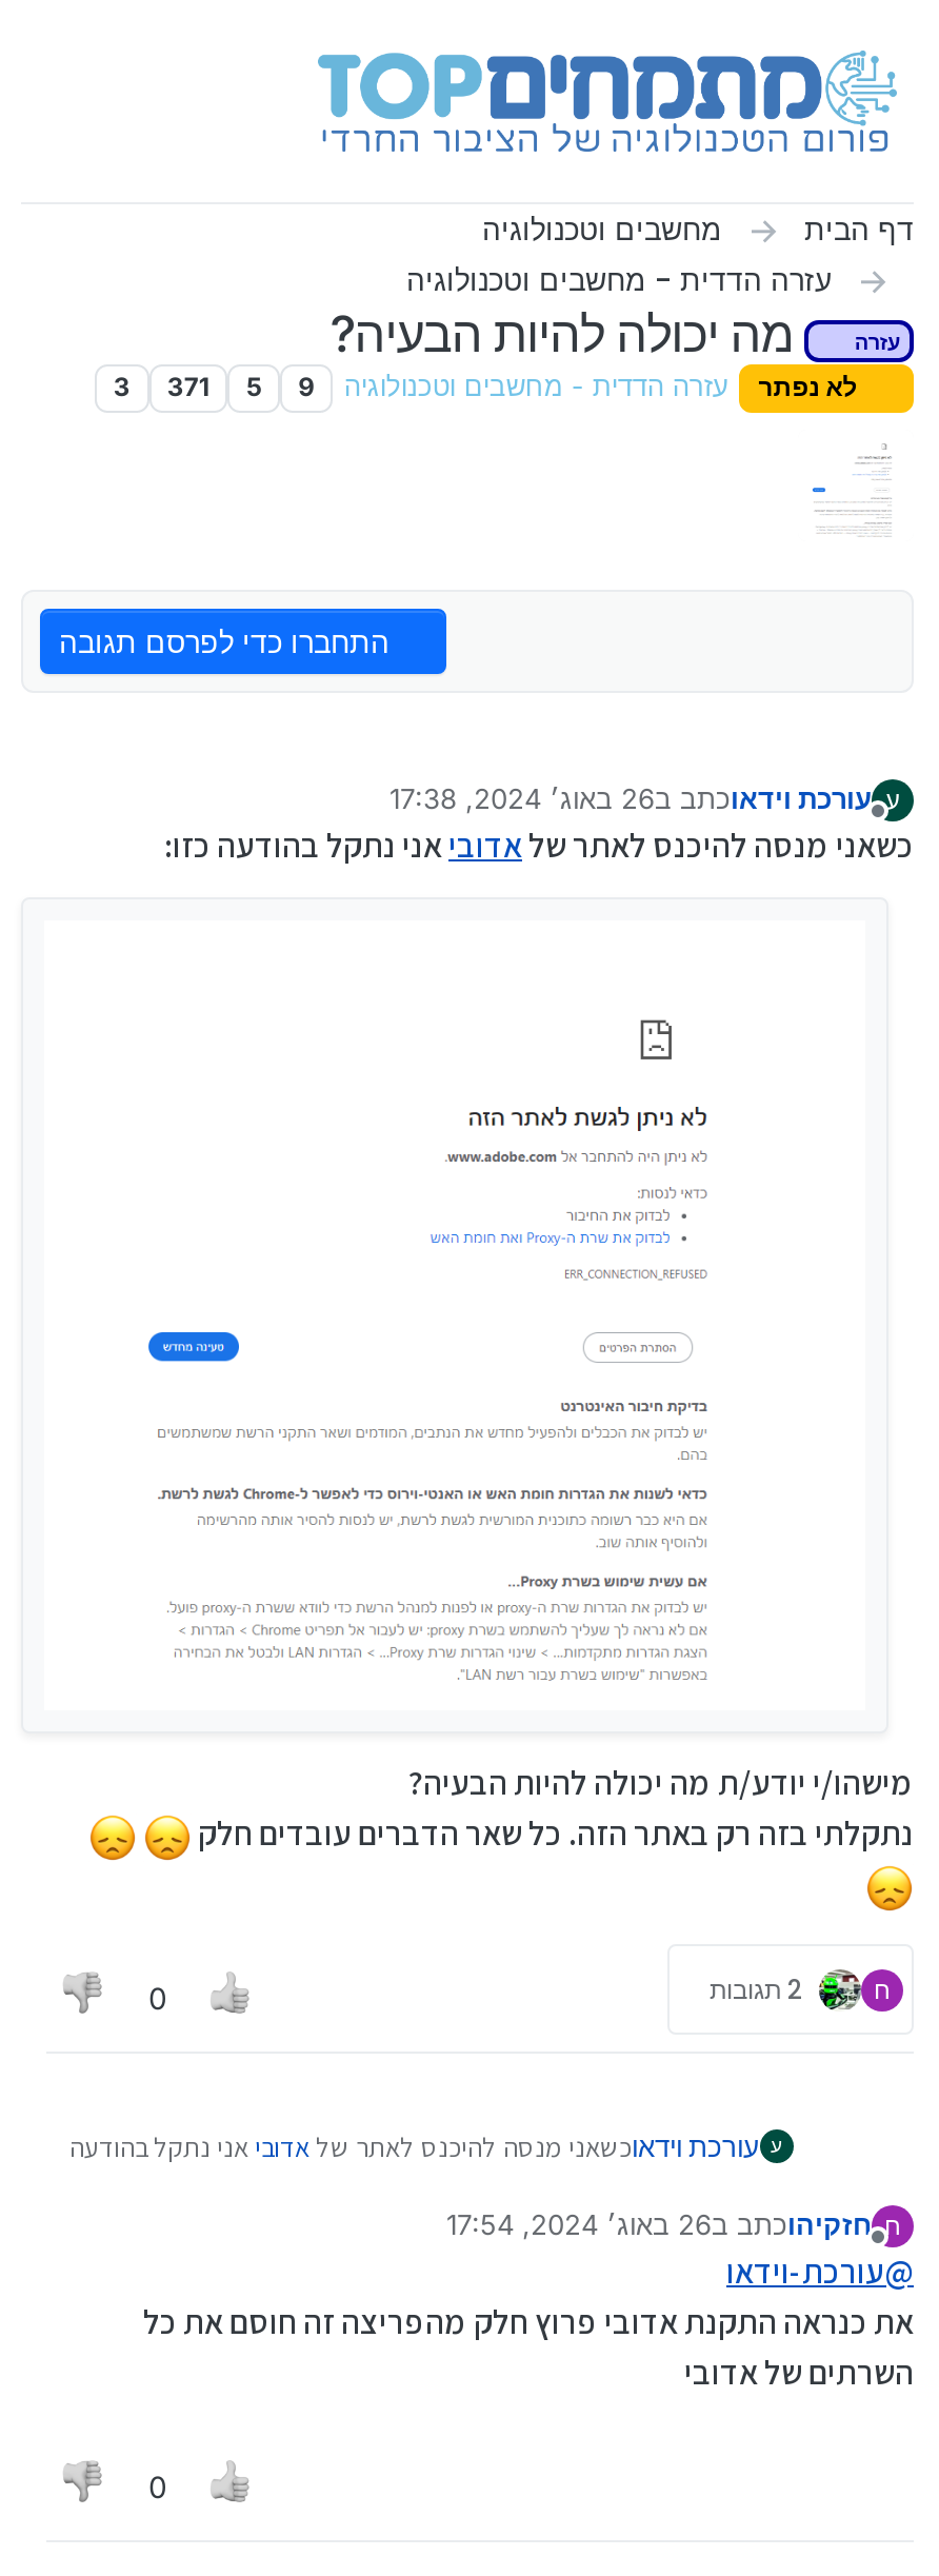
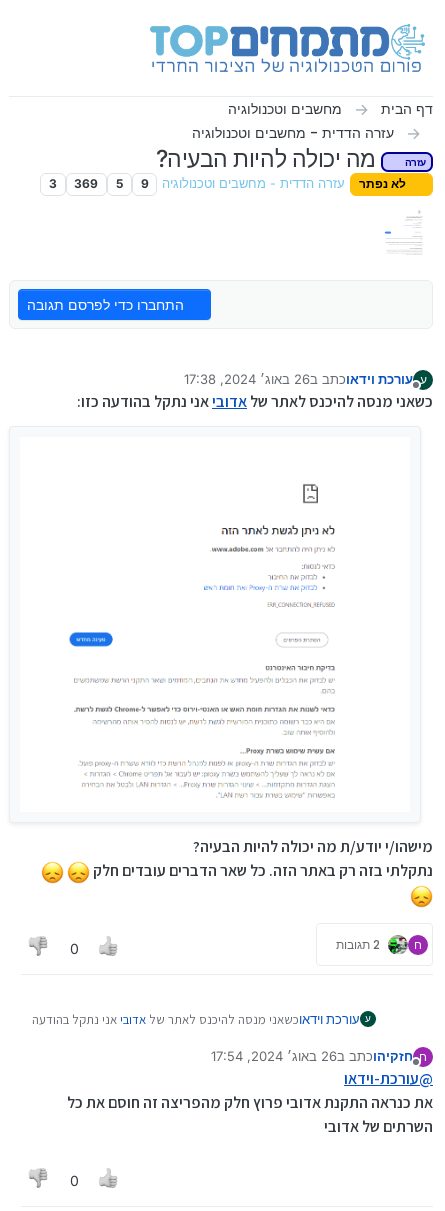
- לא נפתר עזרה הדדית - מחשבים וטכנולוגיה 9 5 371 3
+ לא נפתר עזרה הדדית - מחשבים וטכנולוגיה 9 5 369 3
